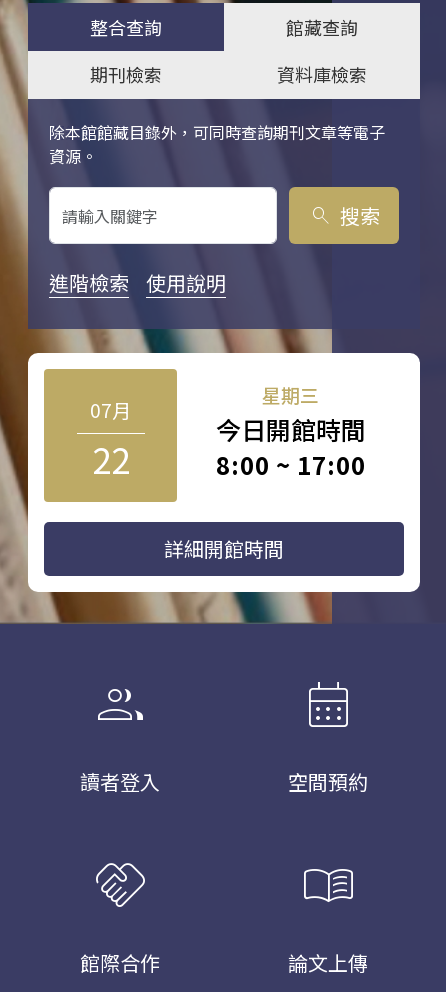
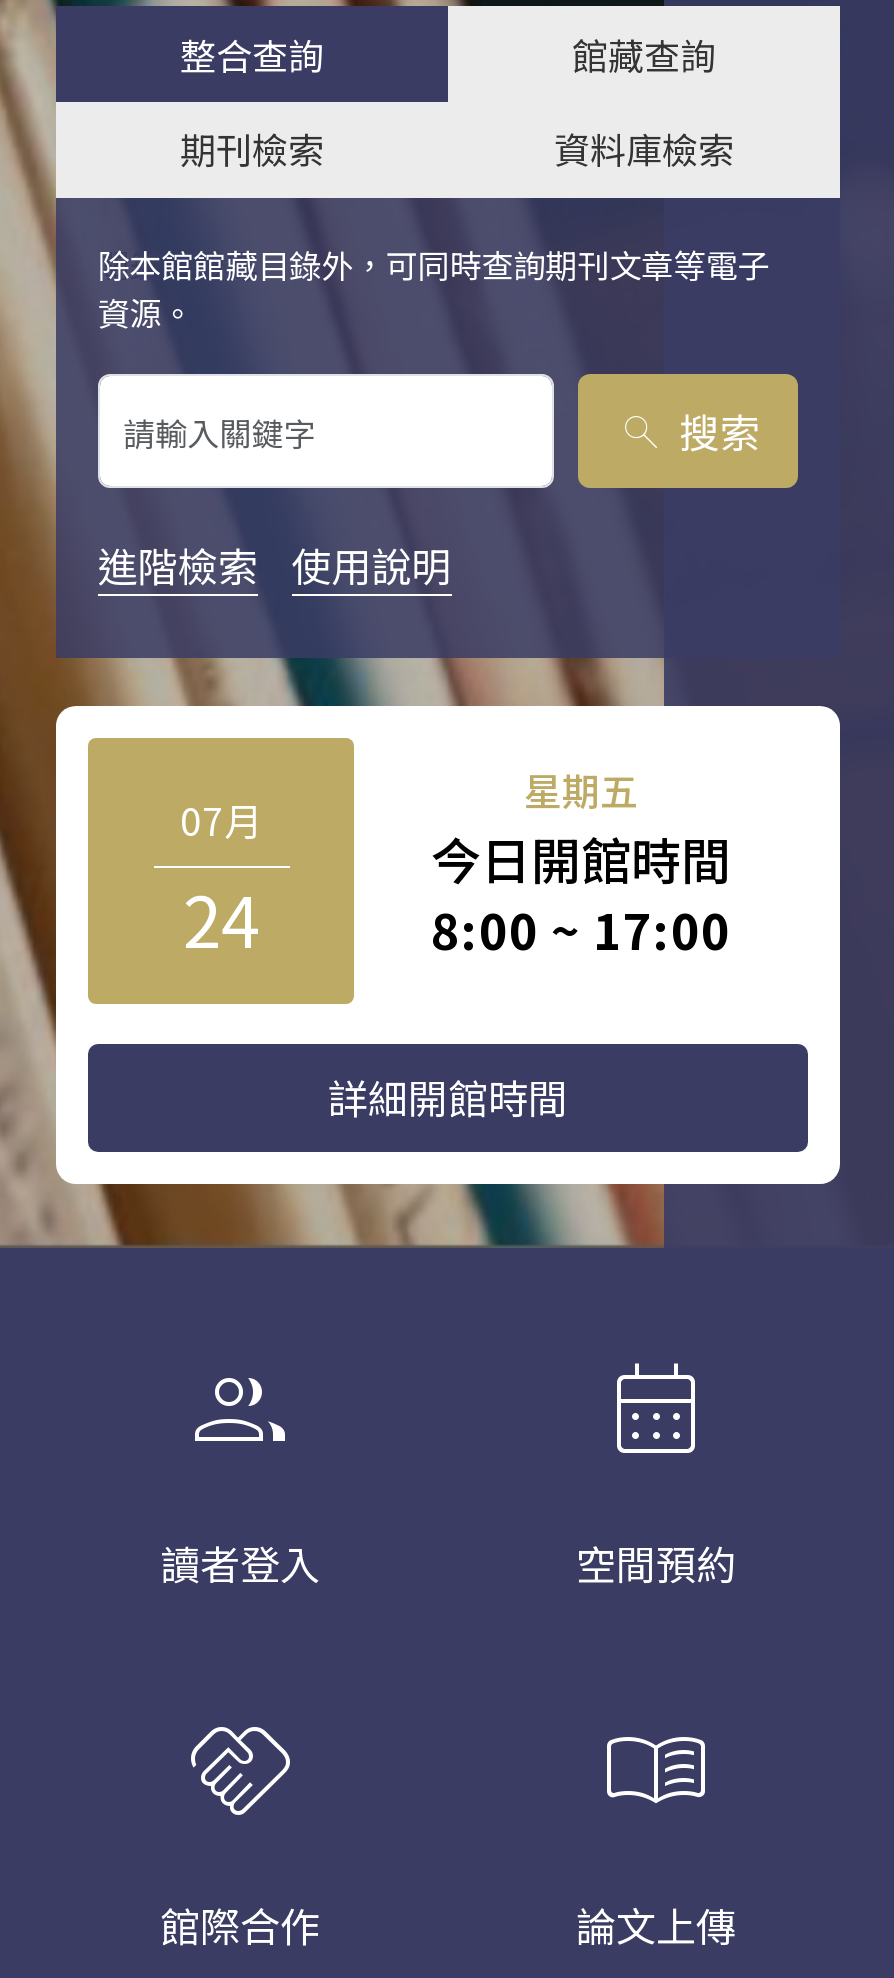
- 星期三
+ 星期五

- 22
+ 24
